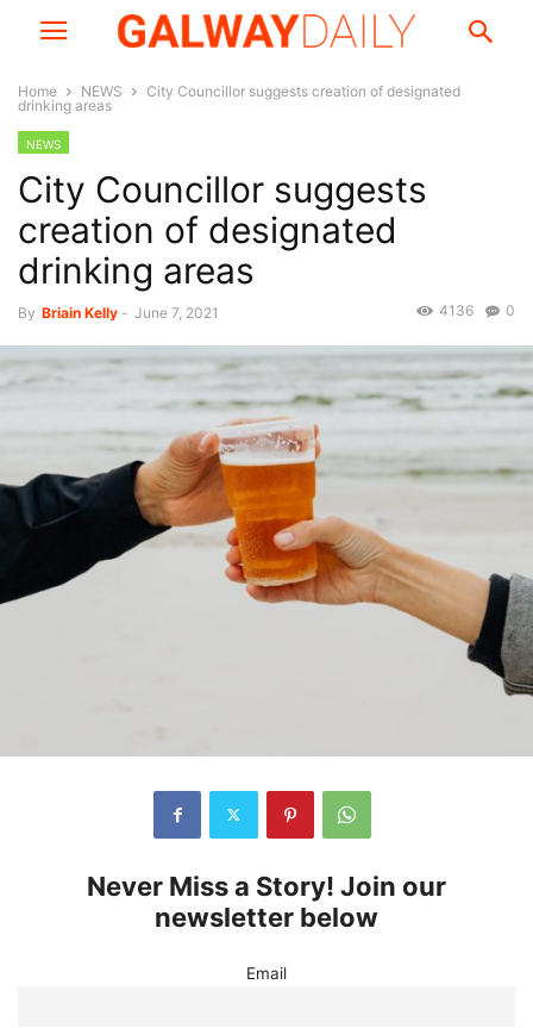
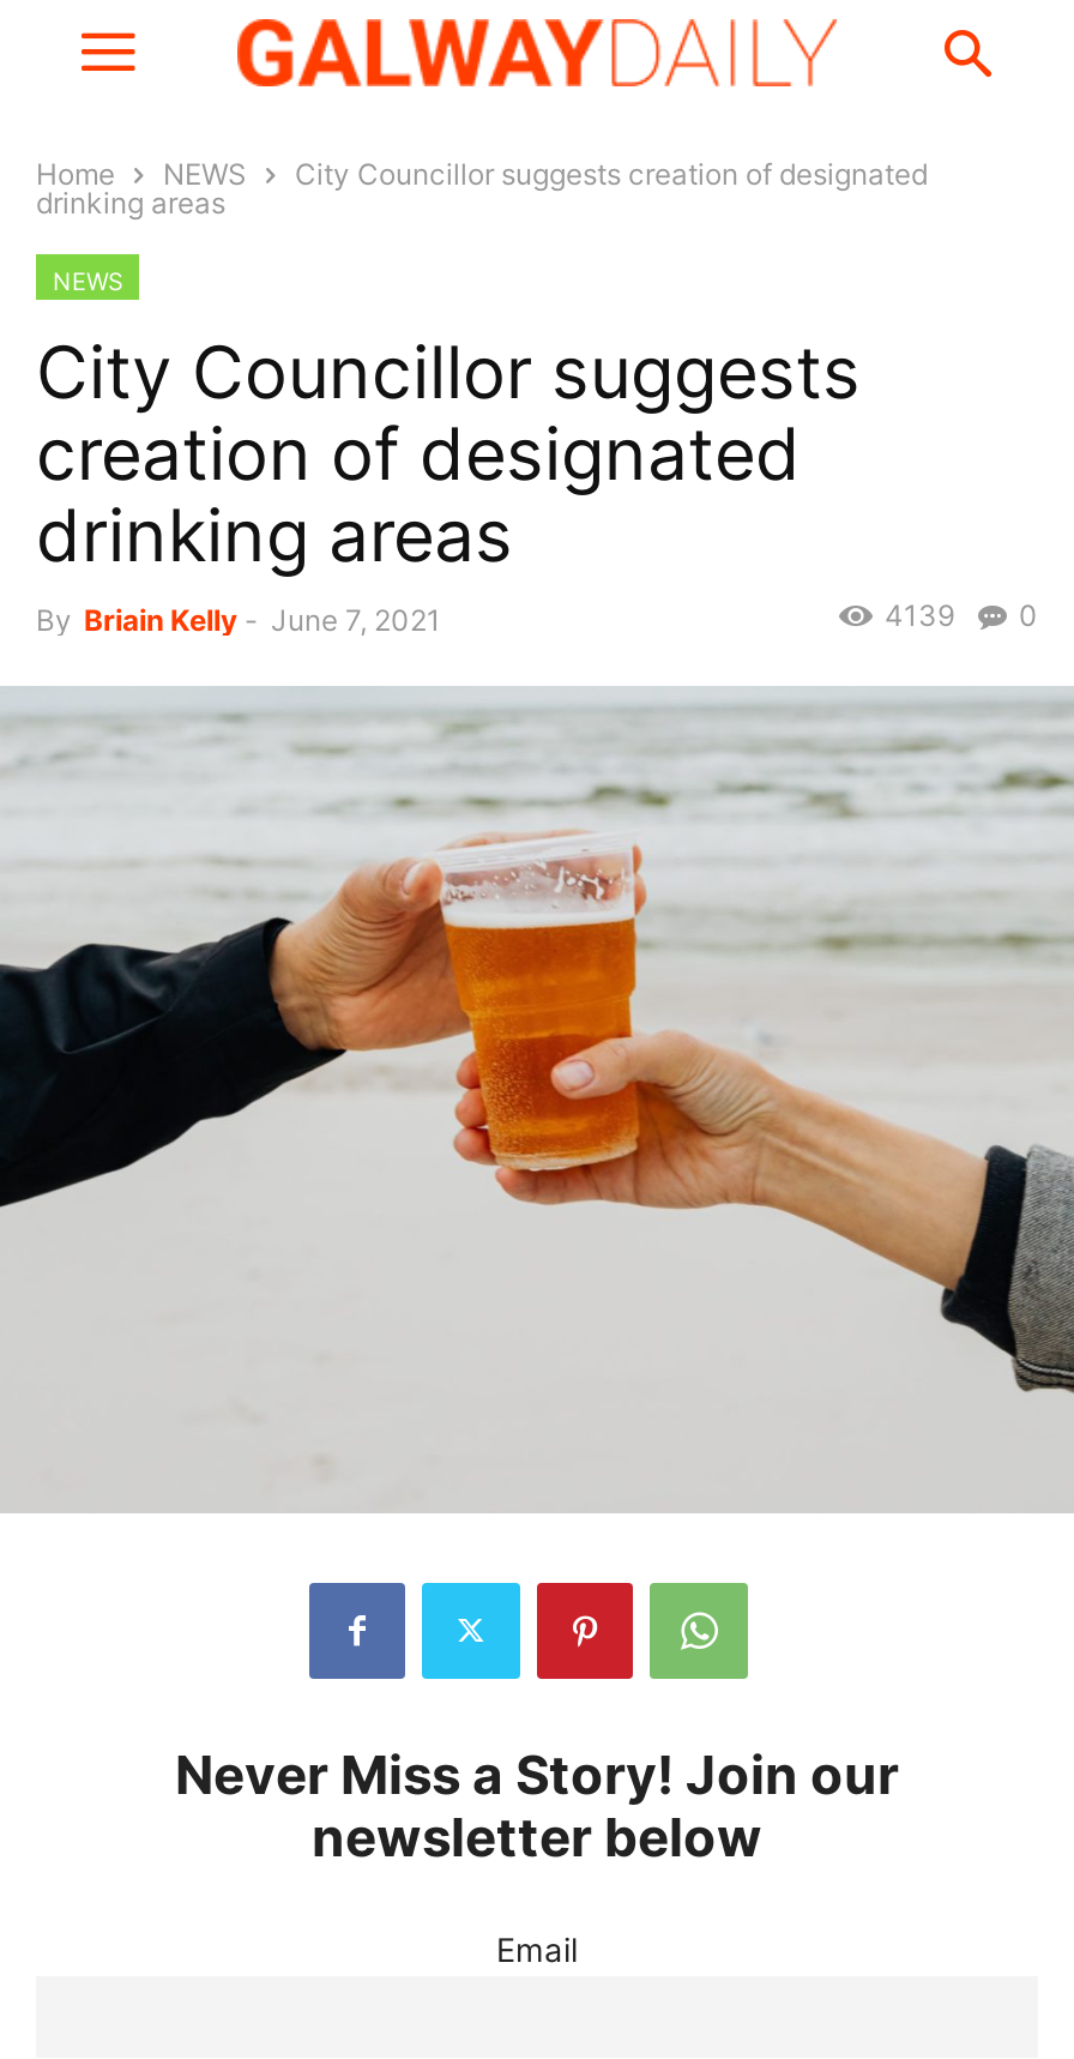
- 4136 0
+ 4139 0
